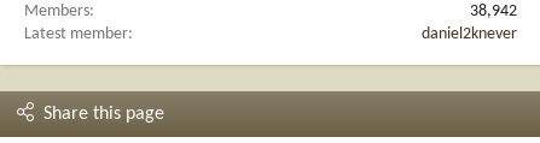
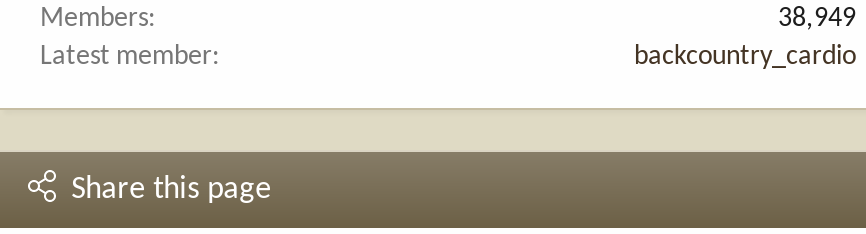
- 38,942
+ 38,949

- daniel2knever
+ backcountry_cardio
